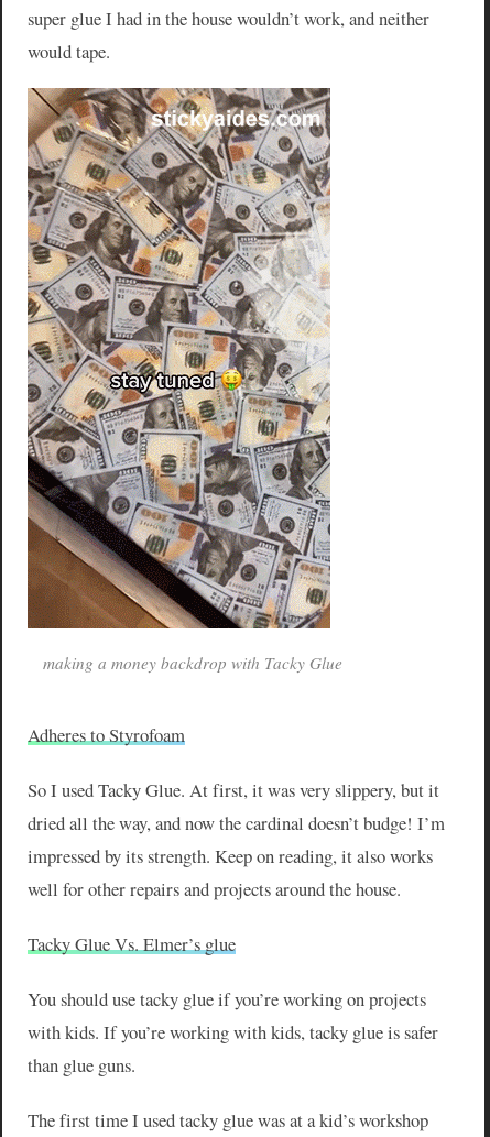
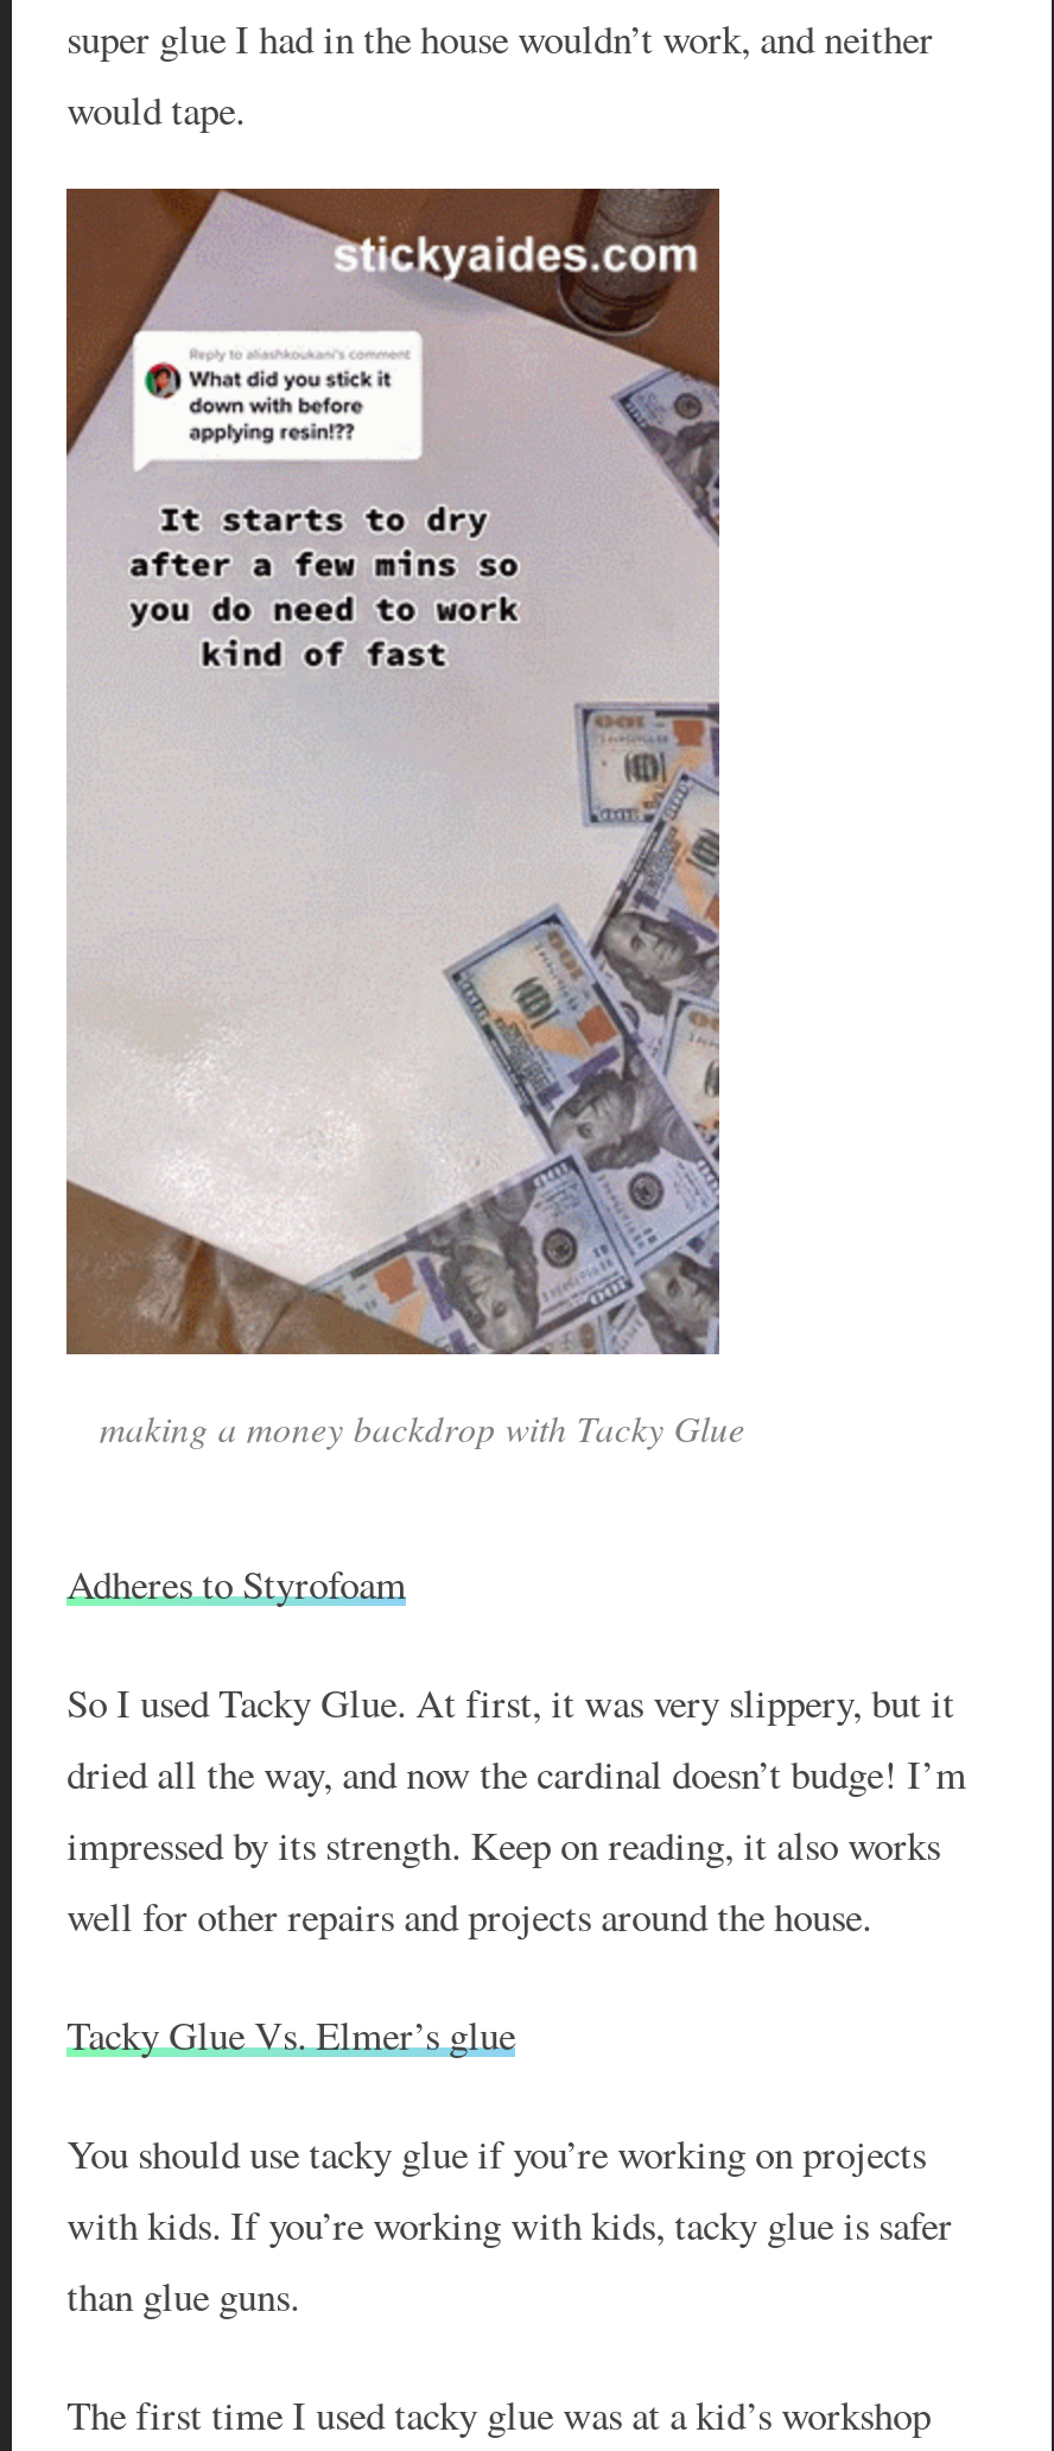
- [image]
+ [image]
